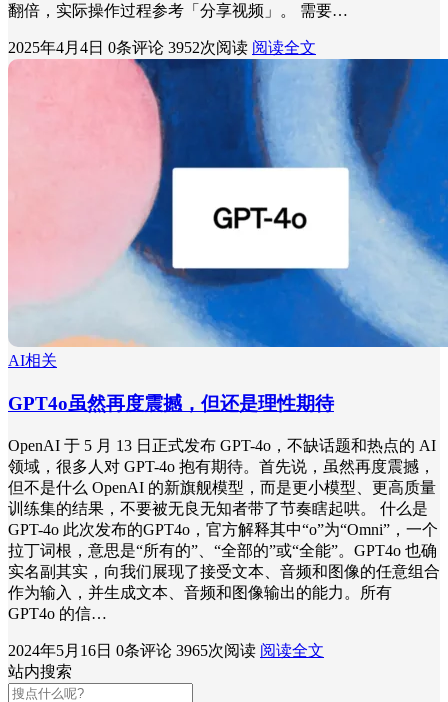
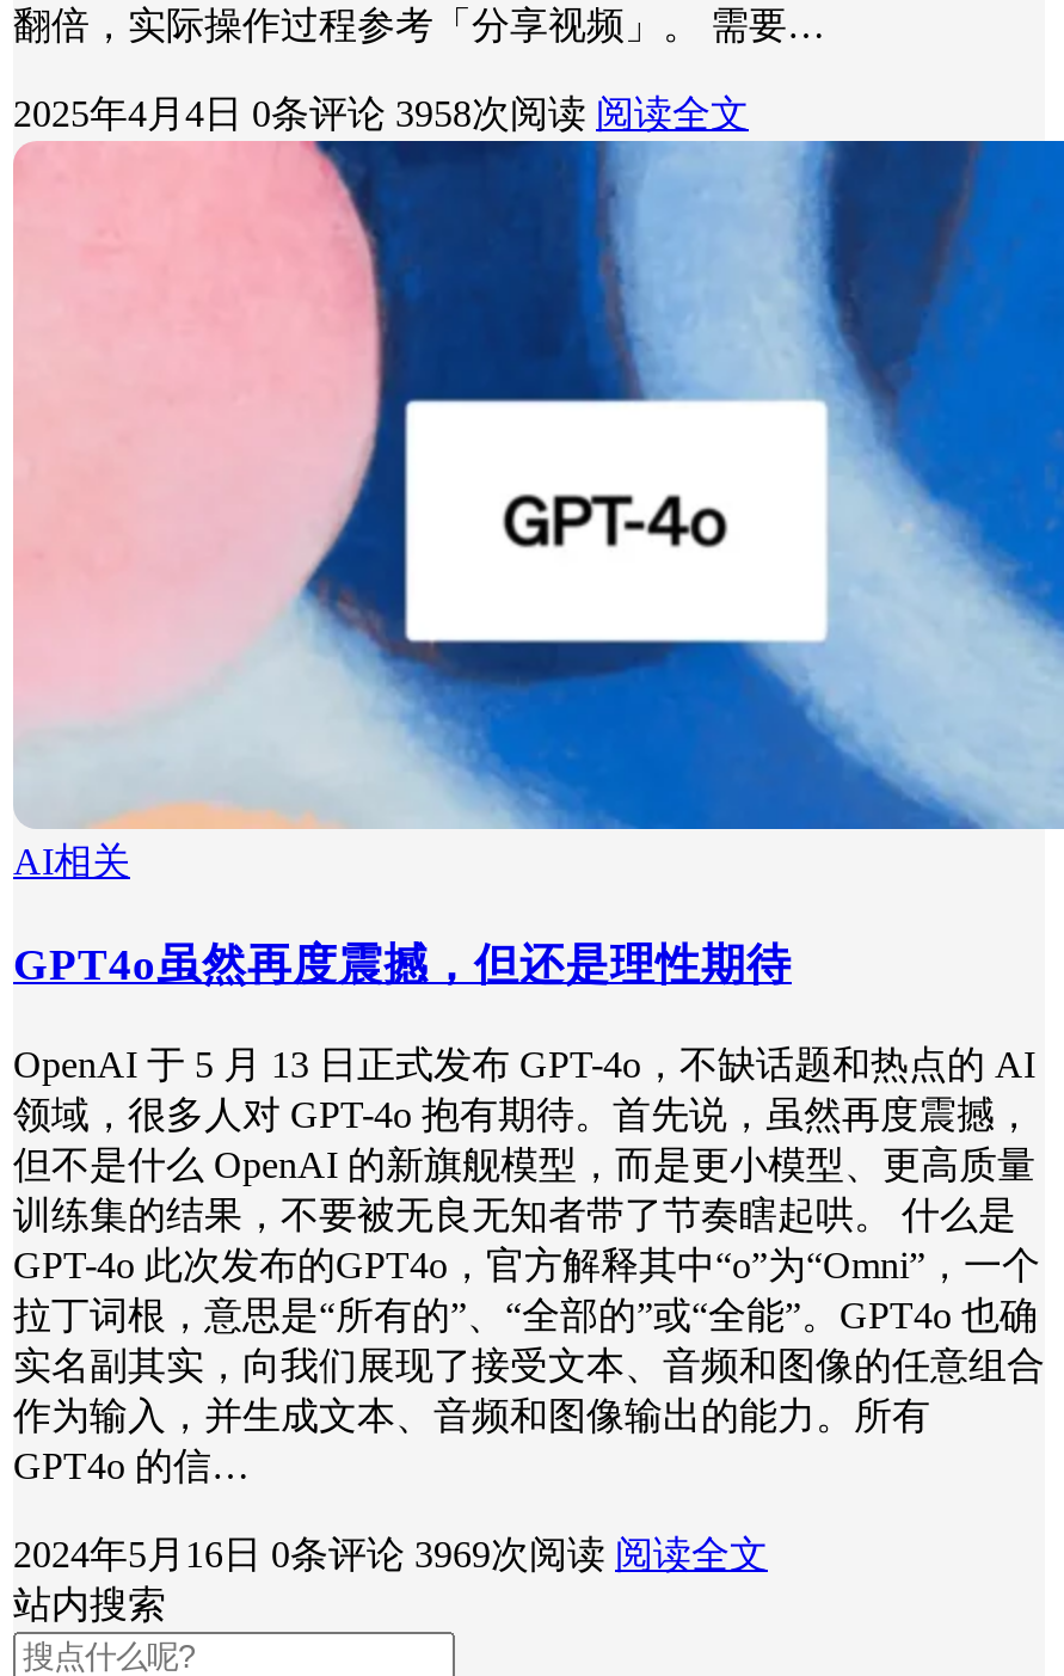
- 2025年4月4日 0条评论 3952次阅读 阅读全文
+ 2025年4月4日 0条评论 3958次阅读 阅读全文

- 2024年5月16日 0条评论 3965次阅读 阅读全文
+ 2024年5月16日 0条评论 3969次阅读 阅读全文
